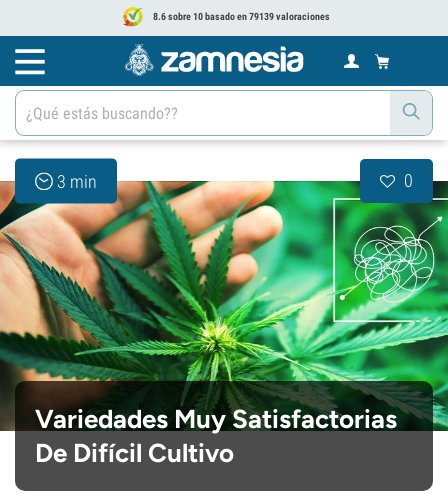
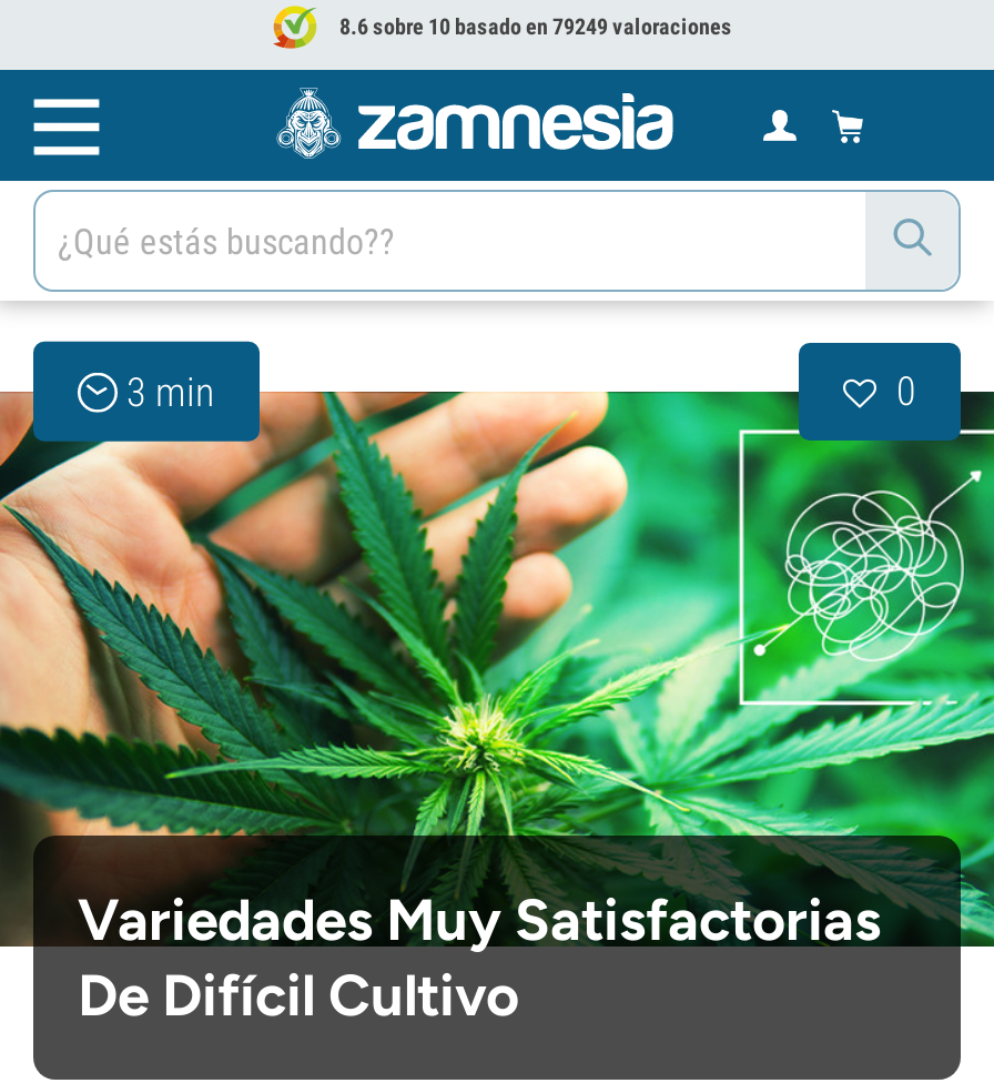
- 8.6 sobre 10 basado en 79139 valoraciones
+ 8.6 sobre 10 basado en 79249 valoraciones
